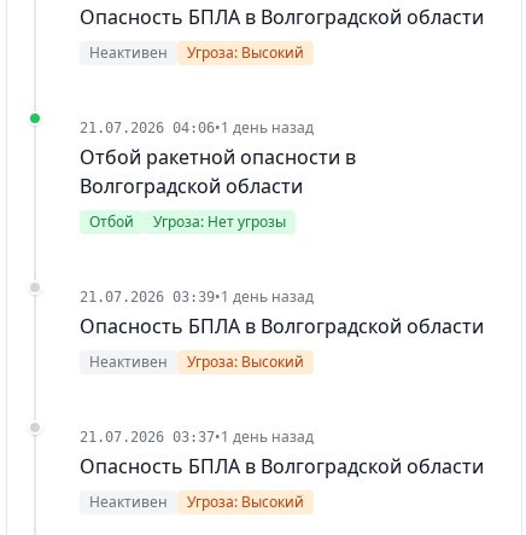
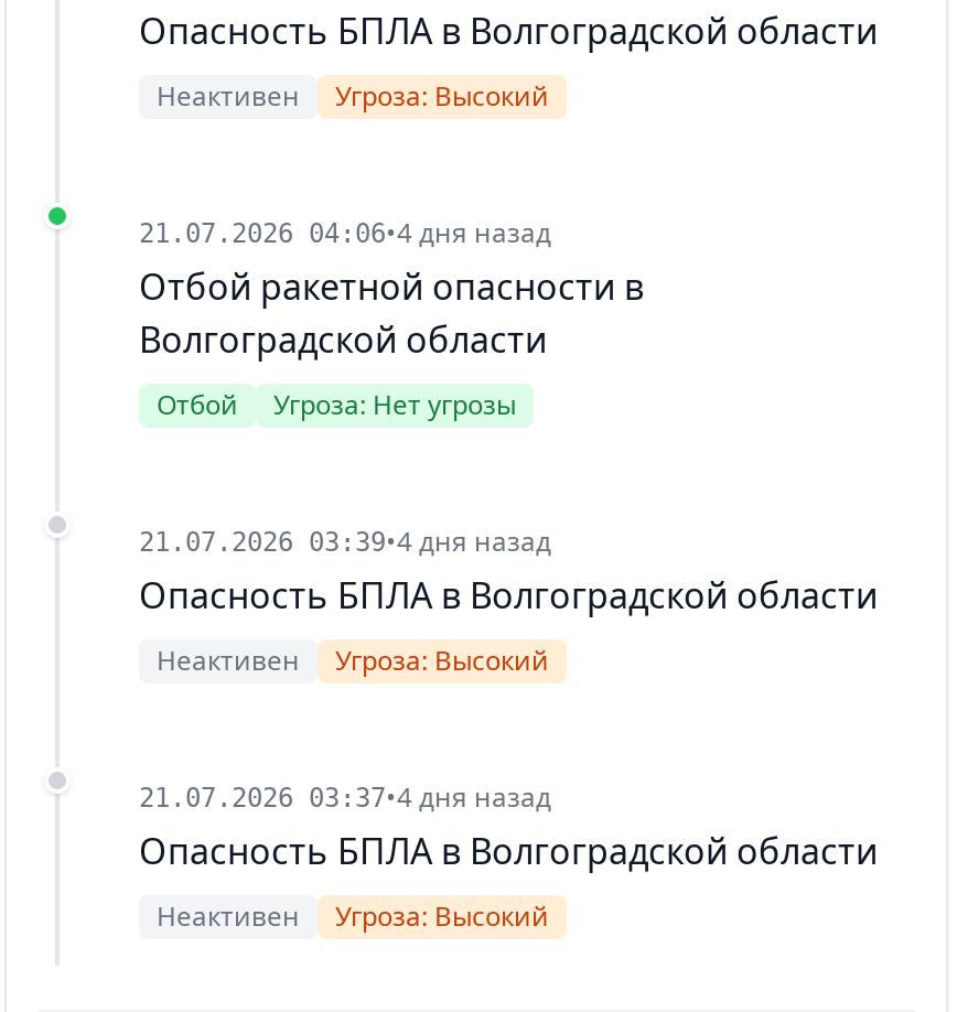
- 21.07.2026 04:06•1 день назад
+ 21.07.2026 04:06•4 дня назад

- 21.07.2026 03:39•1 день назад
+ 21.07.2026 03:39•4 дня назад

- 21.07.2026 03:37•1 день назад
+ 21.07.2026 03:37•4 дня назад
